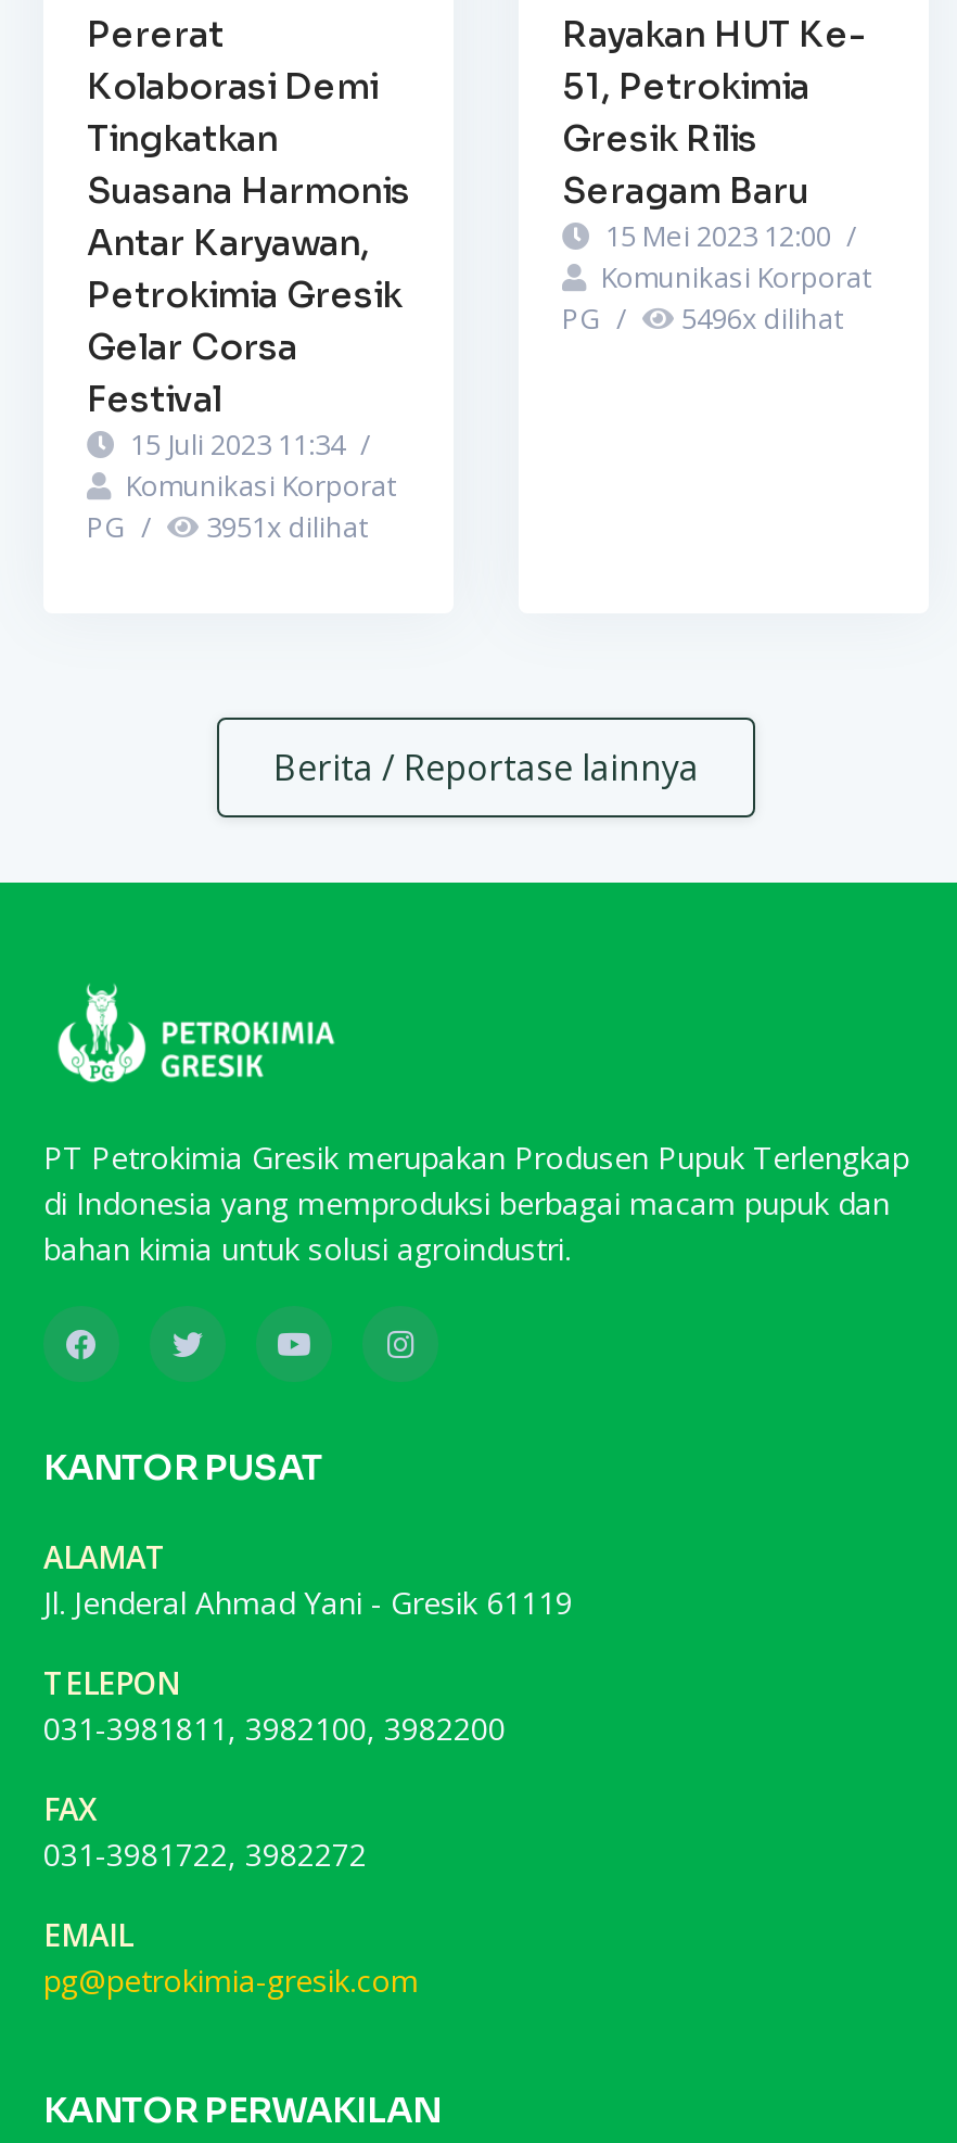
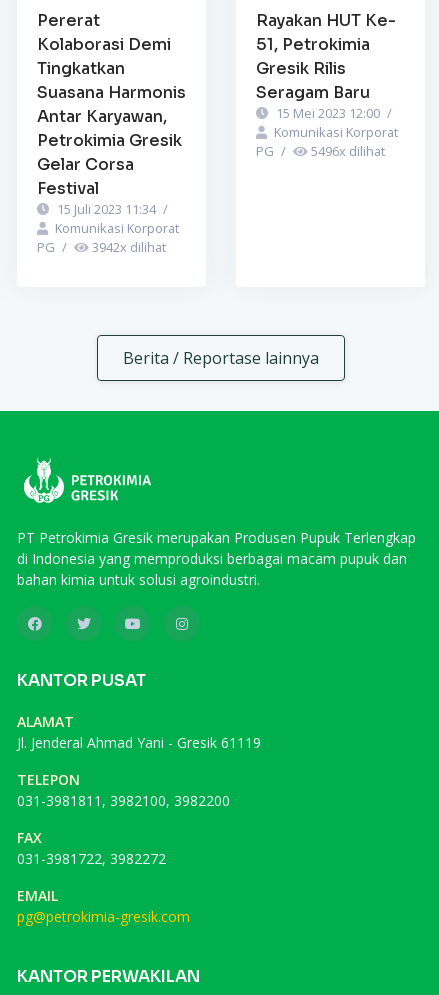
- PG / 3951x dilihat
+ PG / 3942x dilihat
